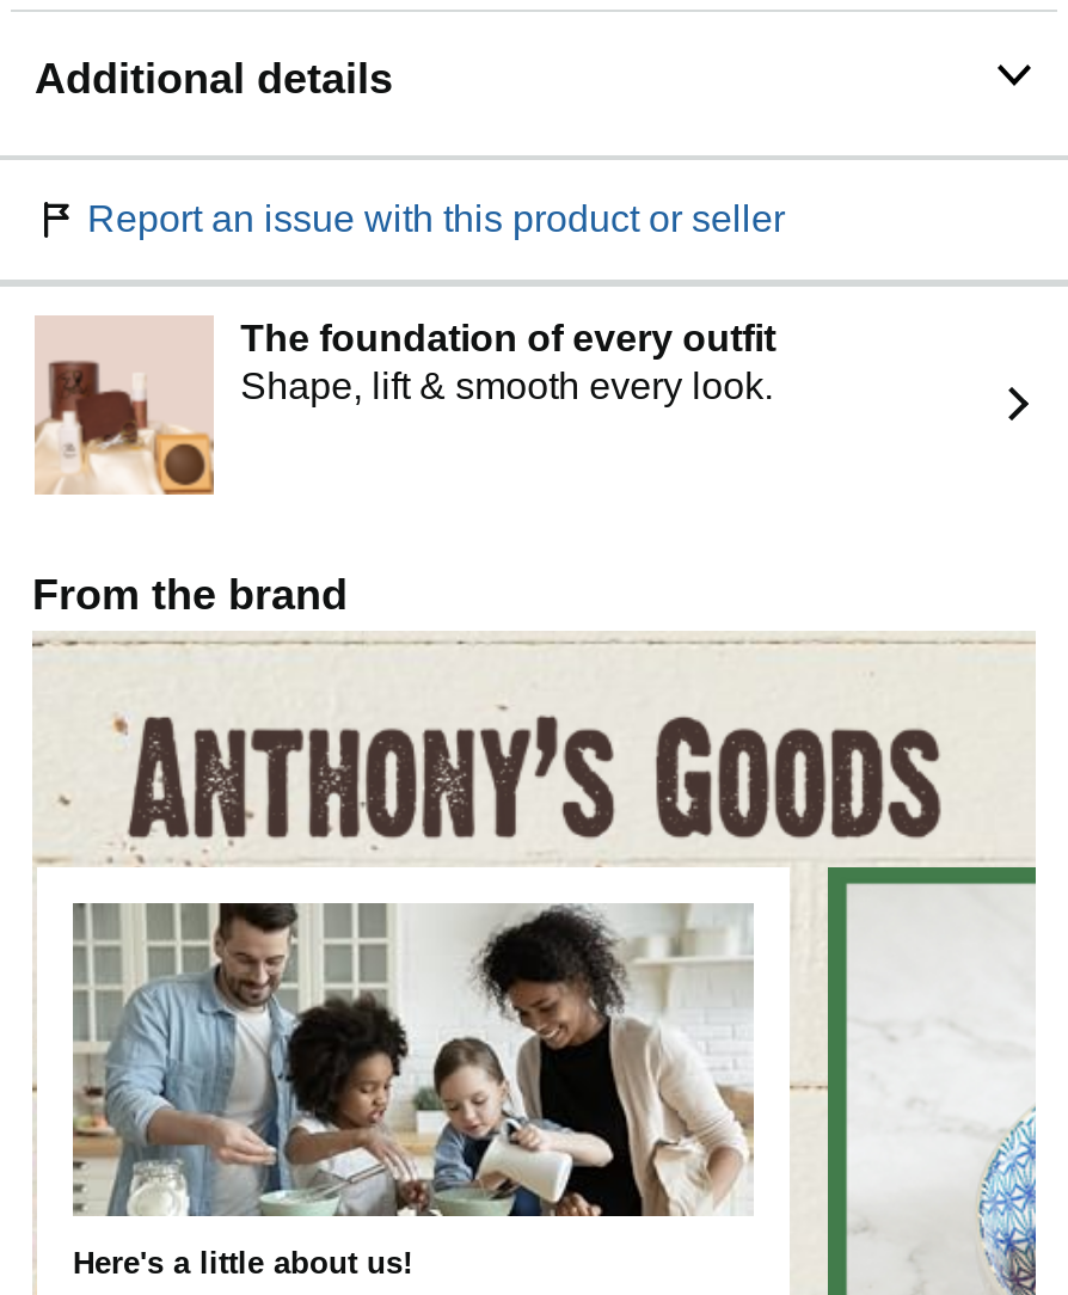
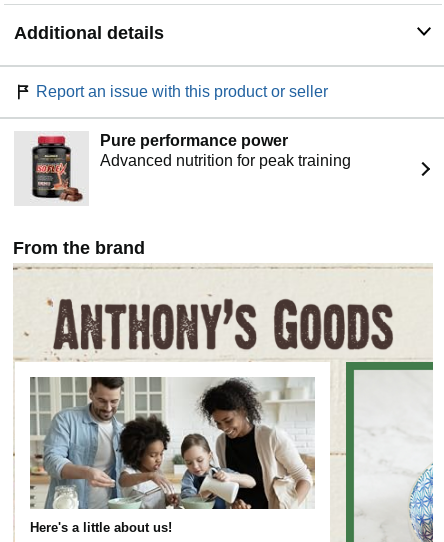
- [image]
- The foundation of every outfit
- Shape, lift & smooth every look.
+ [image]
+ Pure performance power
+ Advanced nutrition for peak training
